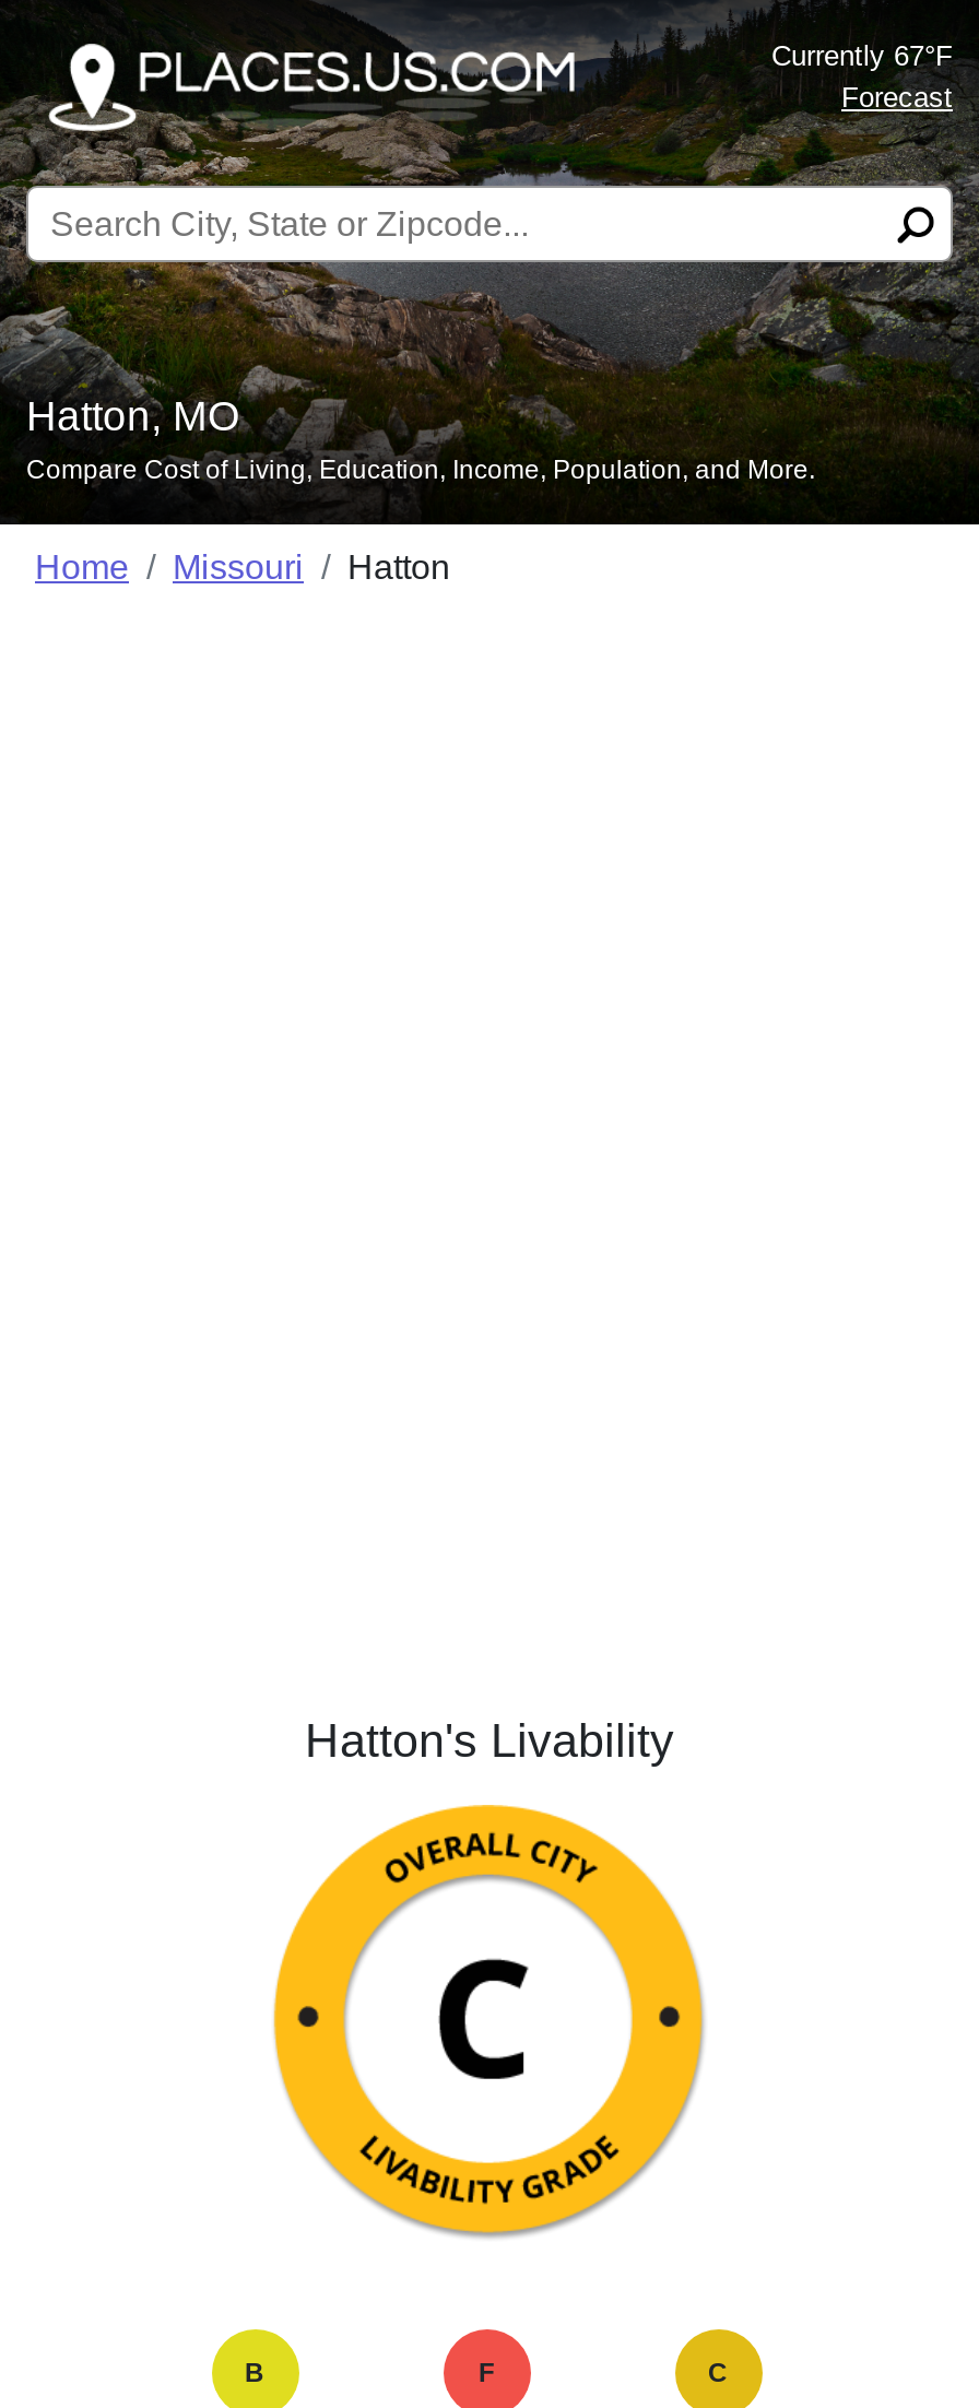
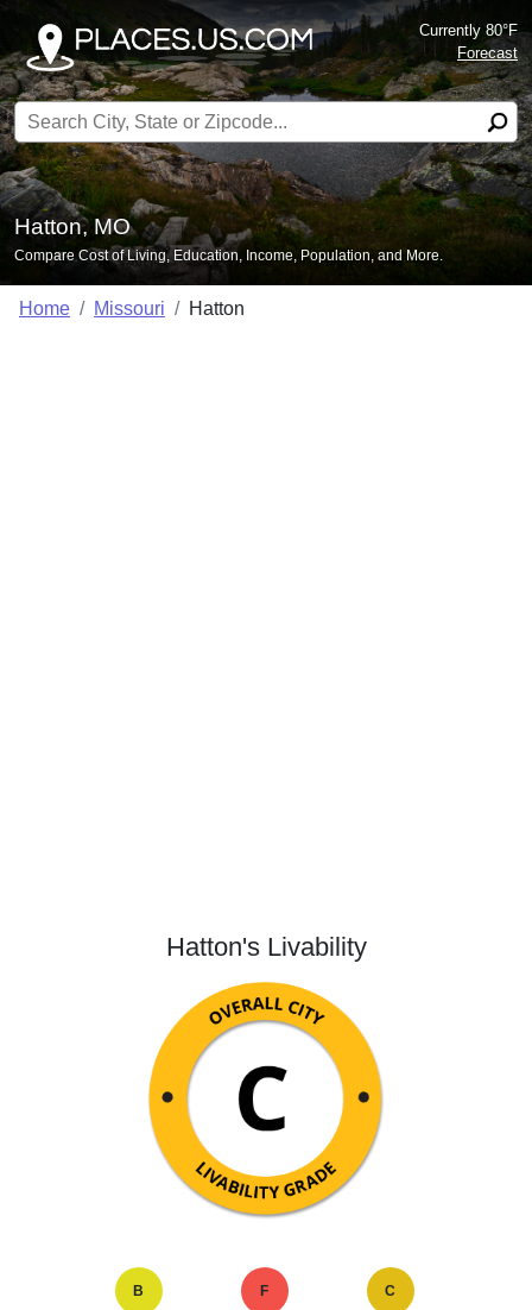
- Currently 67°F
+ Currently 80°F
